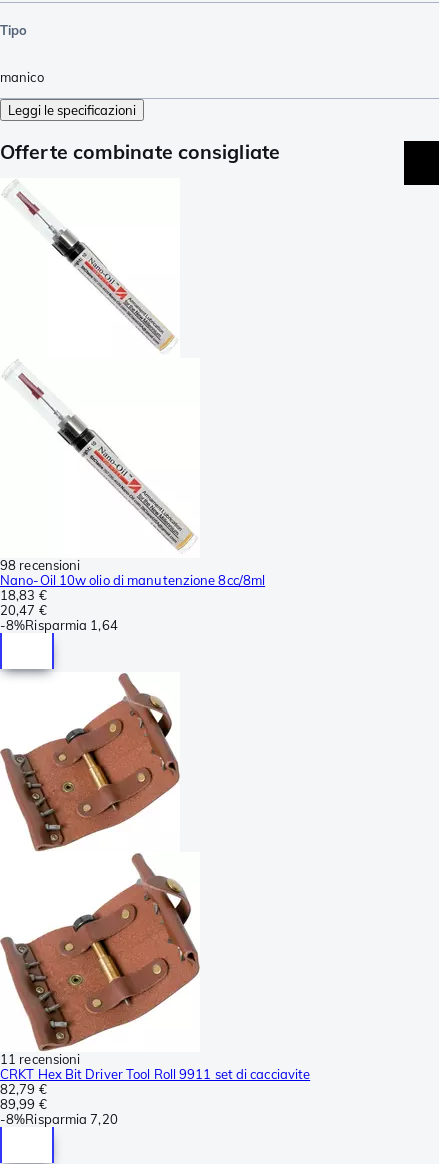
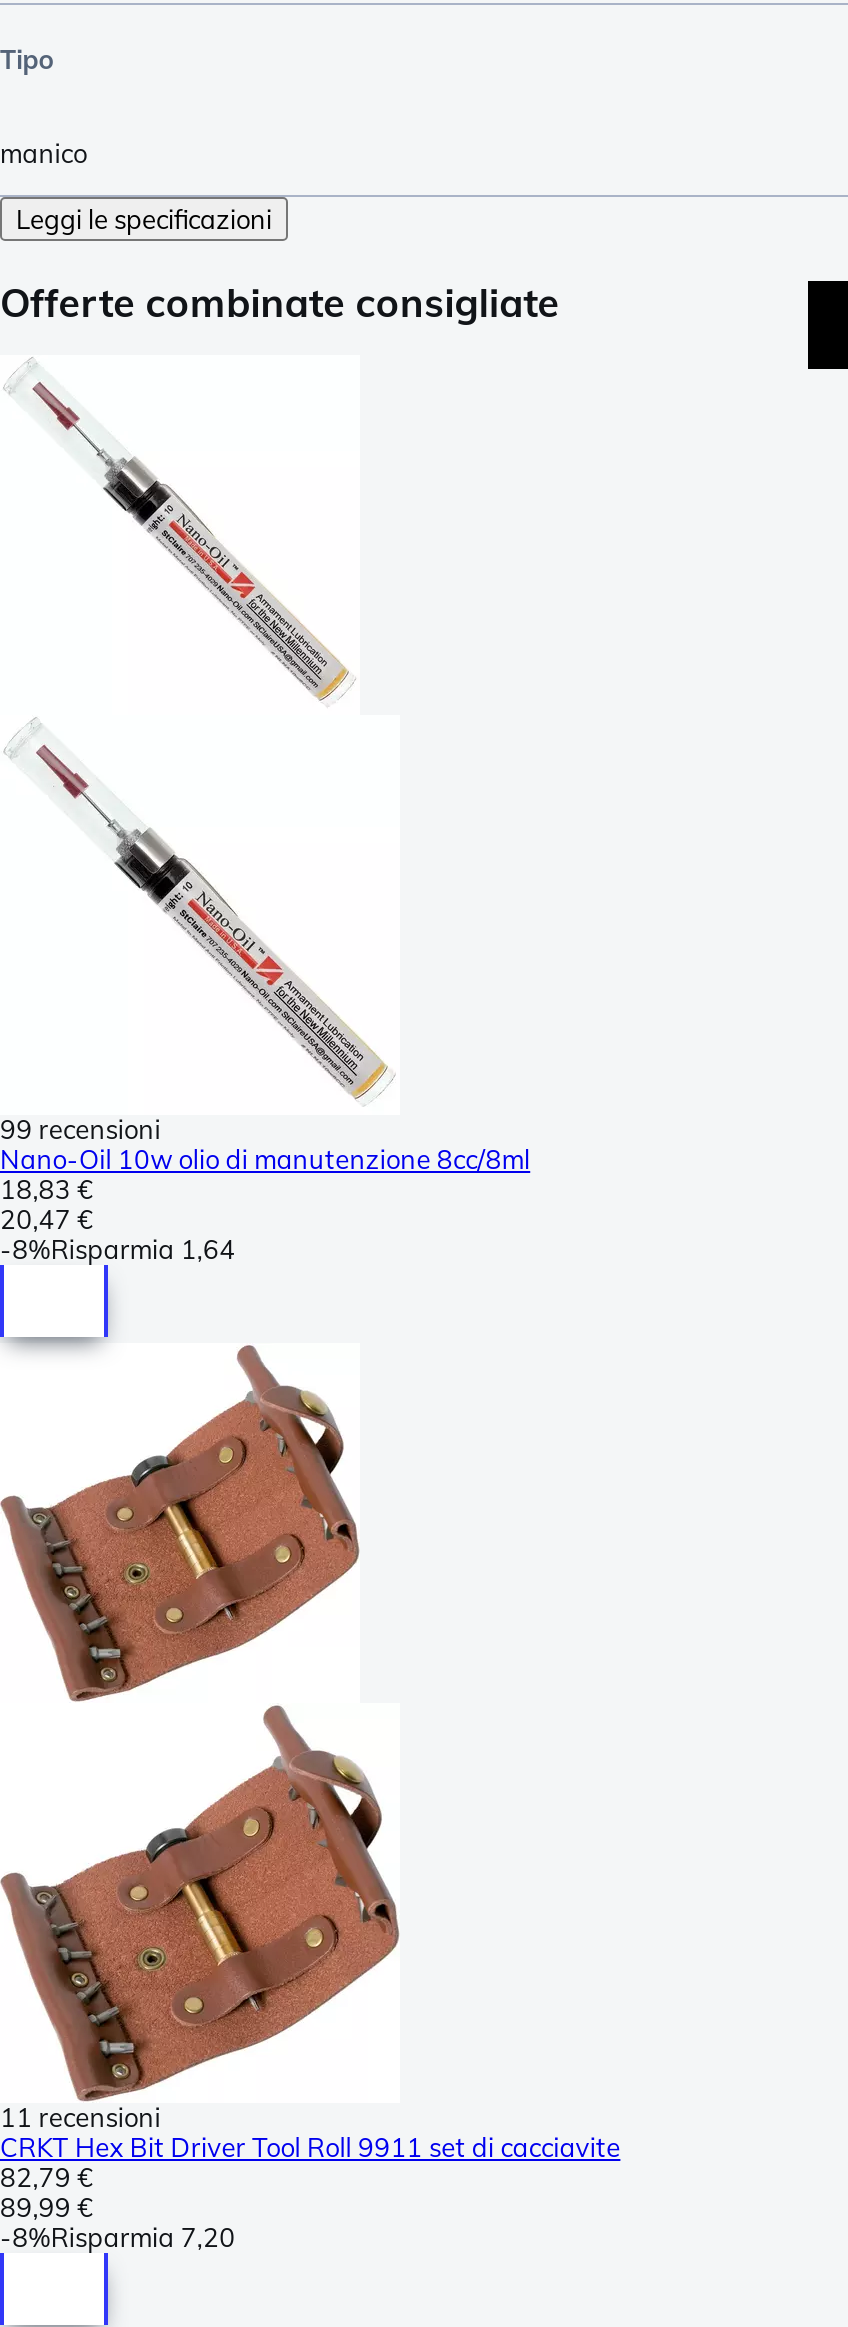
- 98 recensioni
+ 99 recensioni
